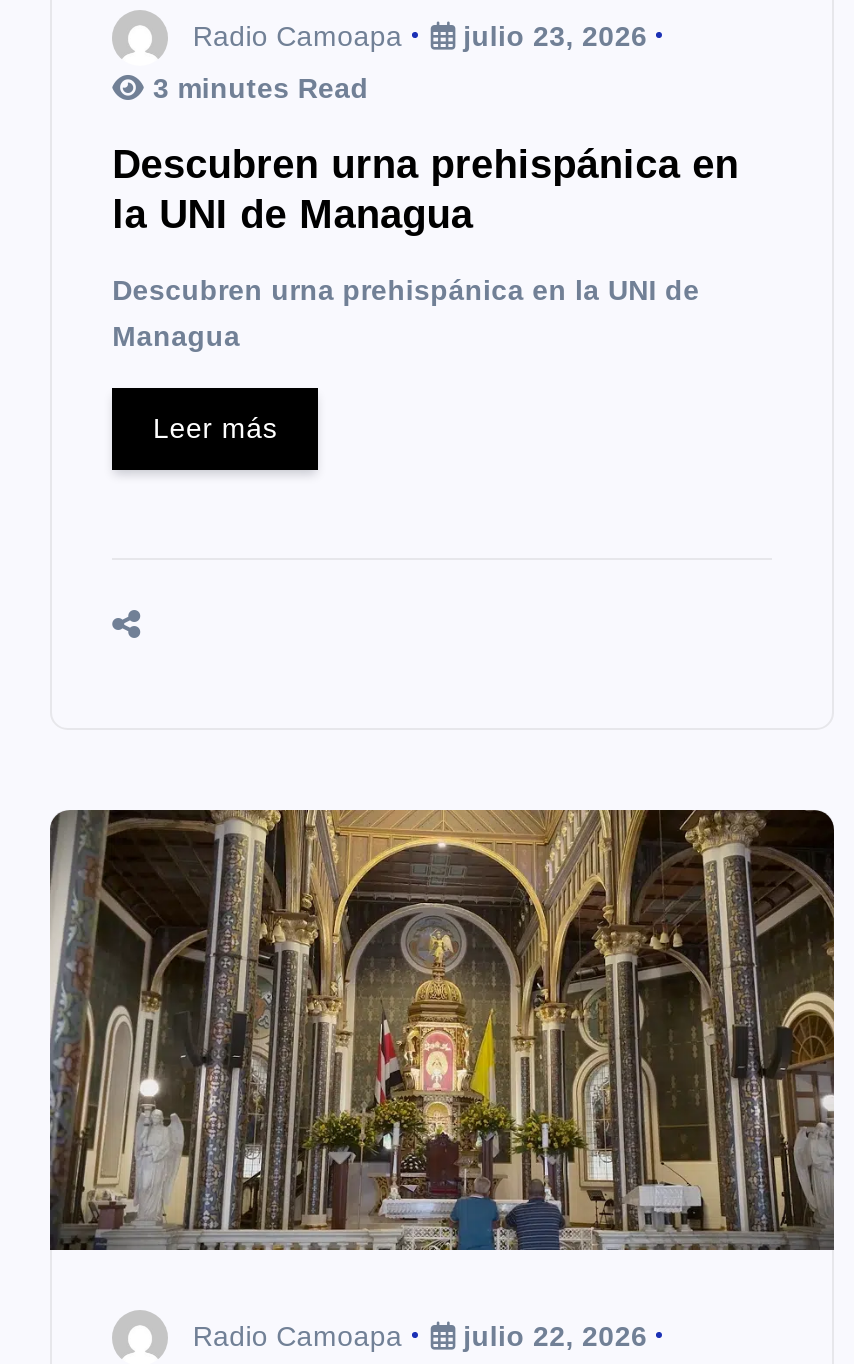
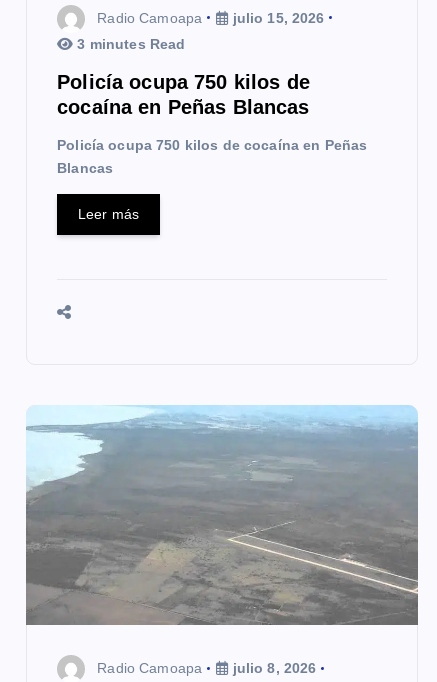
- Radio Camoapa julio 23, 2026
+ Radio Camoapa julio 15, 2026

- Descubren urna prehispánica en
- la UNI de Managua
+ Policía ocupa 750 kilos de
+ cocaína en Peñas Blancas

- Descubren urna prehispánica en la UNI de
- Managua
+ Policía ocupa 750 kilos de cocaína en Peñas
+ Blancas

- [image]
- Radio Camoapa julio 22, 2026
+ [image]
+ Radio Camoapa julio 8, 2026
